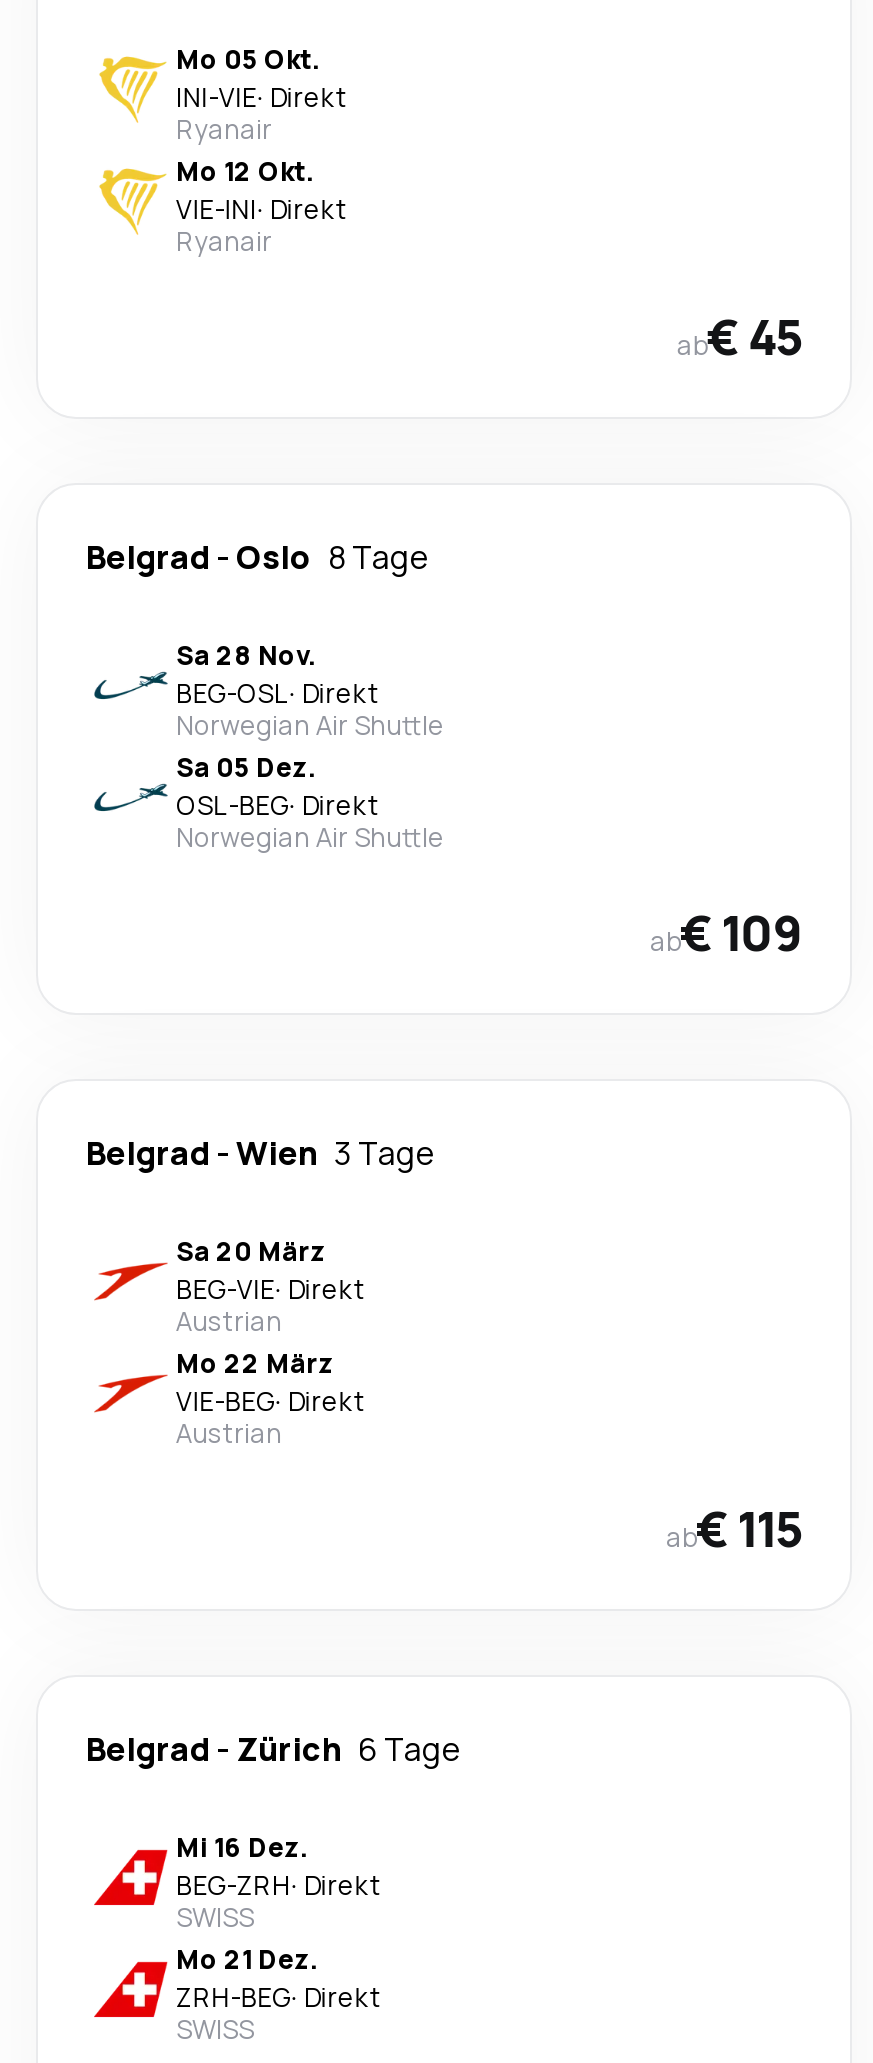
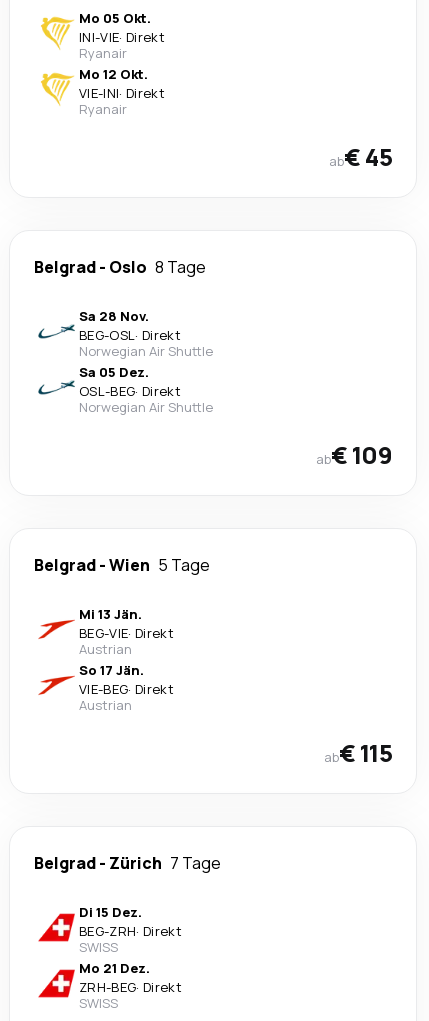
- Belgrad - Wien 3 Tage
+ Belgrad - Wien 5 Tage

- Sa 20 März
+ Mi 13 Jän.

- Mo 22 März
+ So 17 Jän.

- Belgrad - Zürich 6 Tage
+ Belgrad - Zürich 7 Tage

- Mi 16 Dez.
+ Di 15 Dez.
